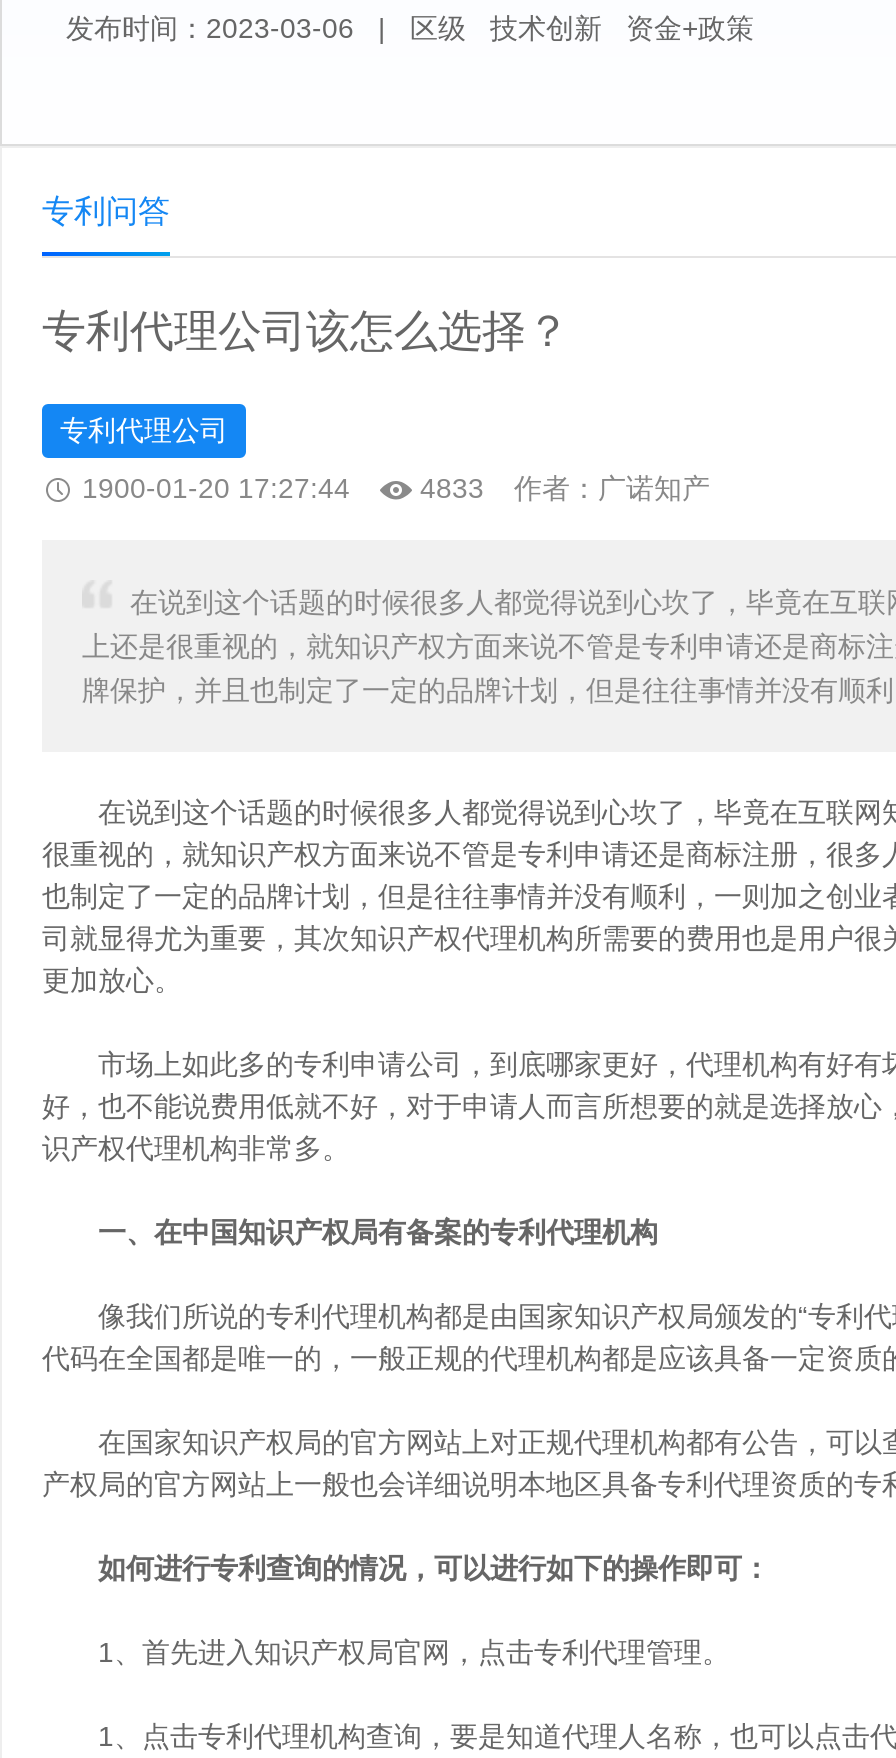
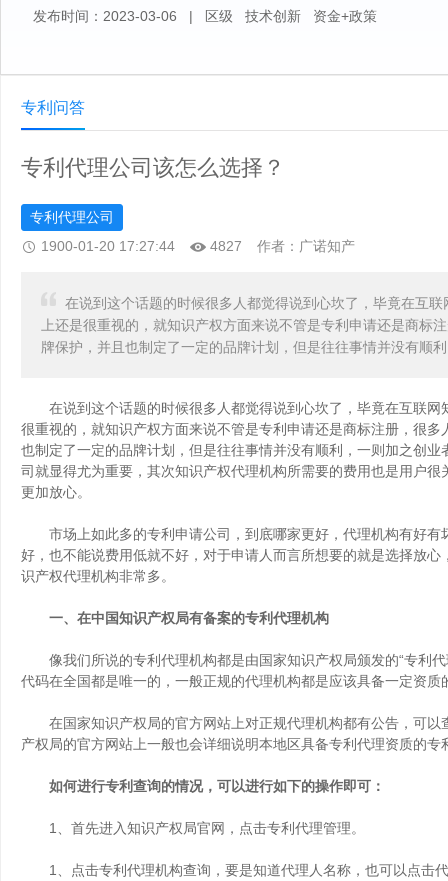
- 4833 作者：广诺知产
+ 4827 作者：广诺知产
